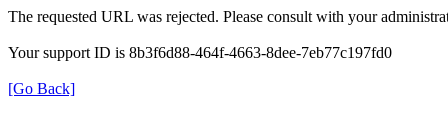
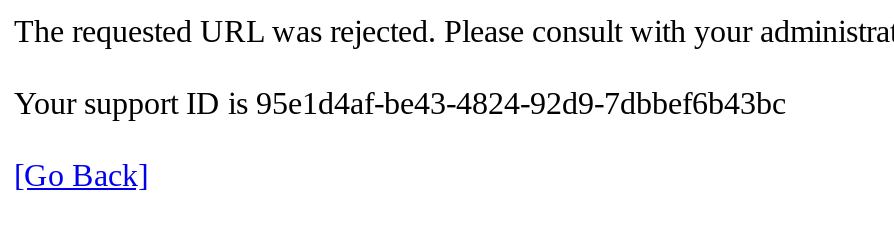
- Your support ID is 8b3f6d88-464f-4663-8dee-7eb77c197fd0
+ Your support ID is 95e1d4af-be43-4824-92d9-7dbbef6b43bc
